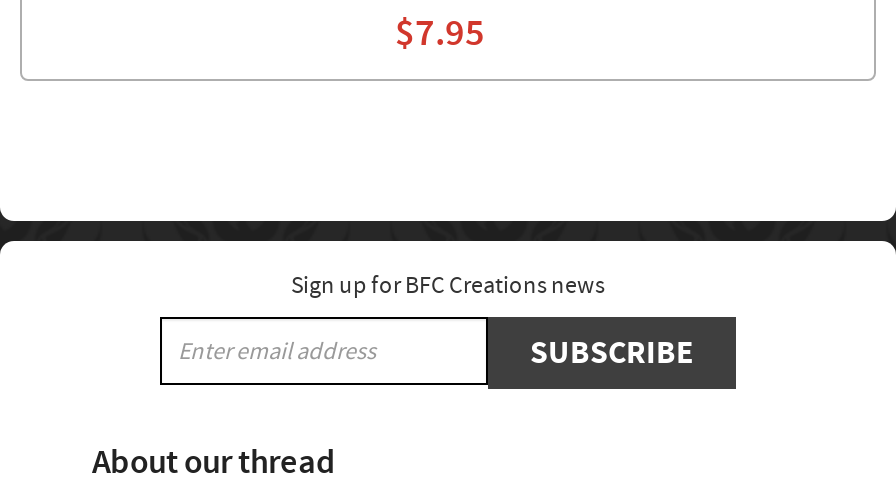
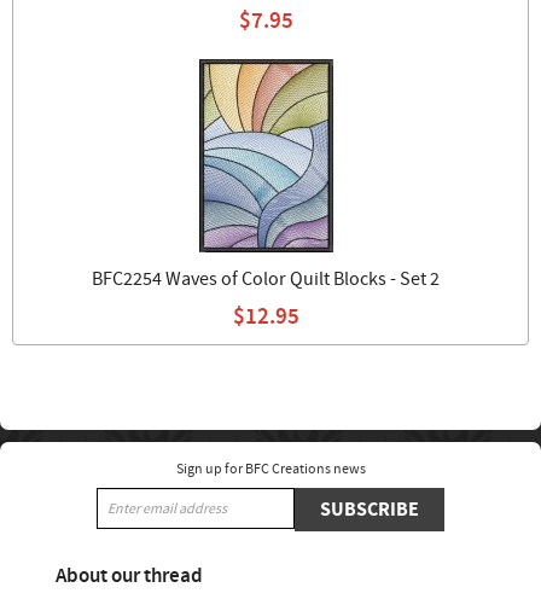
+ [image]
+ BFC2254 Waves of Color Quilt Blocks - Set 2
+ $12.95
